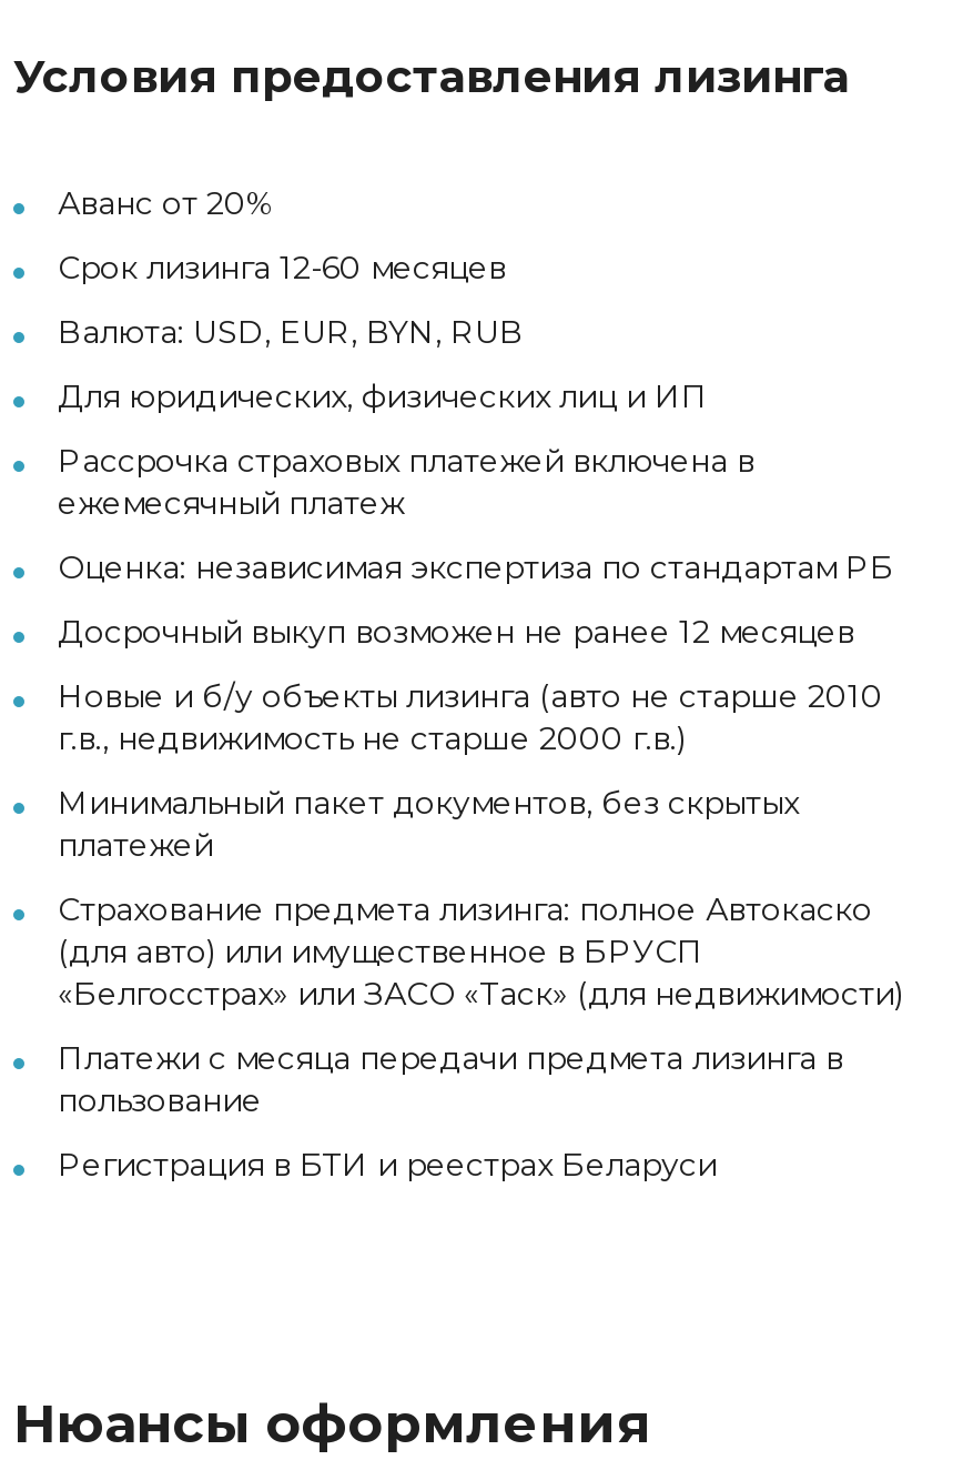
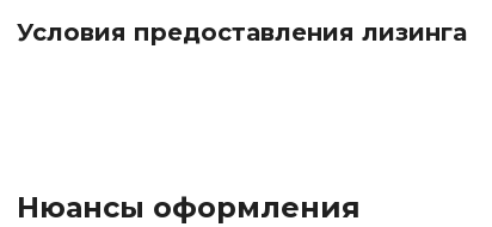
- Аванс от 20%
- Срок лизинга 12-60 месяцев
- Валюта: USD, EUR, BYN, RUB
- Для юридических, физических лиц и ИП
- Рассрочка страховых платежей включена в
- ежемесячный платеж
- Оценка: независимая экспертиза по стандартам РБ
- Досрочный выкуп возможен не ранее 12 месяцев
- Новые и б/у объекты лизинга (авто не старше 2010
- г.в., недвижимость не старше 2000 г.в.)
- Минимальный пакет документов, без скрытых
- платежей
- Страхование предмета лизинга: полное Автокаско
- (для авто) или имущественное в БРУСП
- «Белгосстрах» или ЗАСО «Таск» (для недвижимости)
- Платежи с месяца передачи предмета лизинга в
- пользование
- Регистрация в БТИ и реестрах Беларуси
